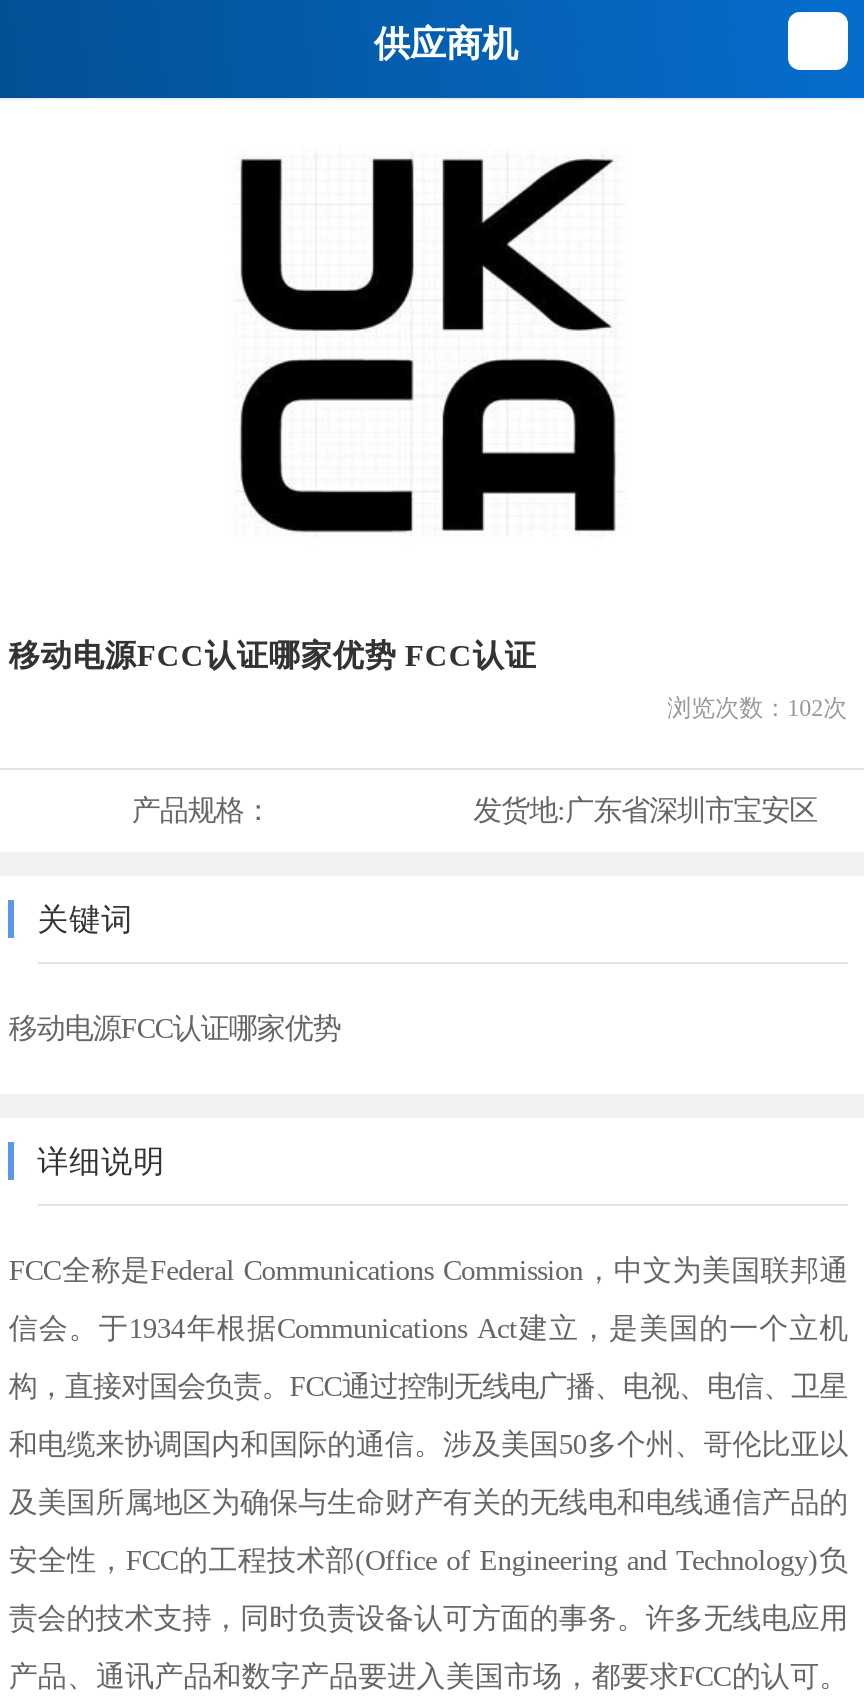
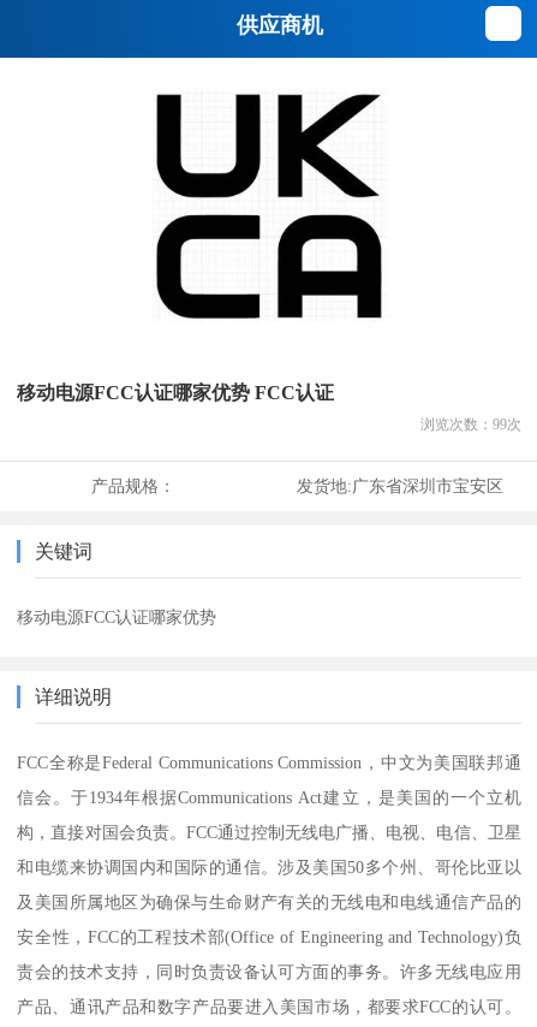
- 浏览次数：102次
+ 浏览次数：99次
